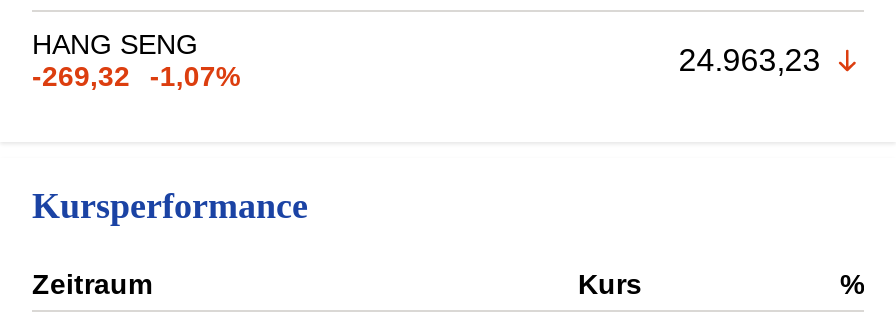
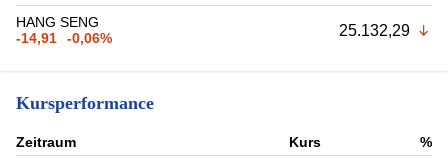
- 24.963,23
+ 25.132,29

- -269,32
+ -14,91

- -1,07%
+ -0,06%
